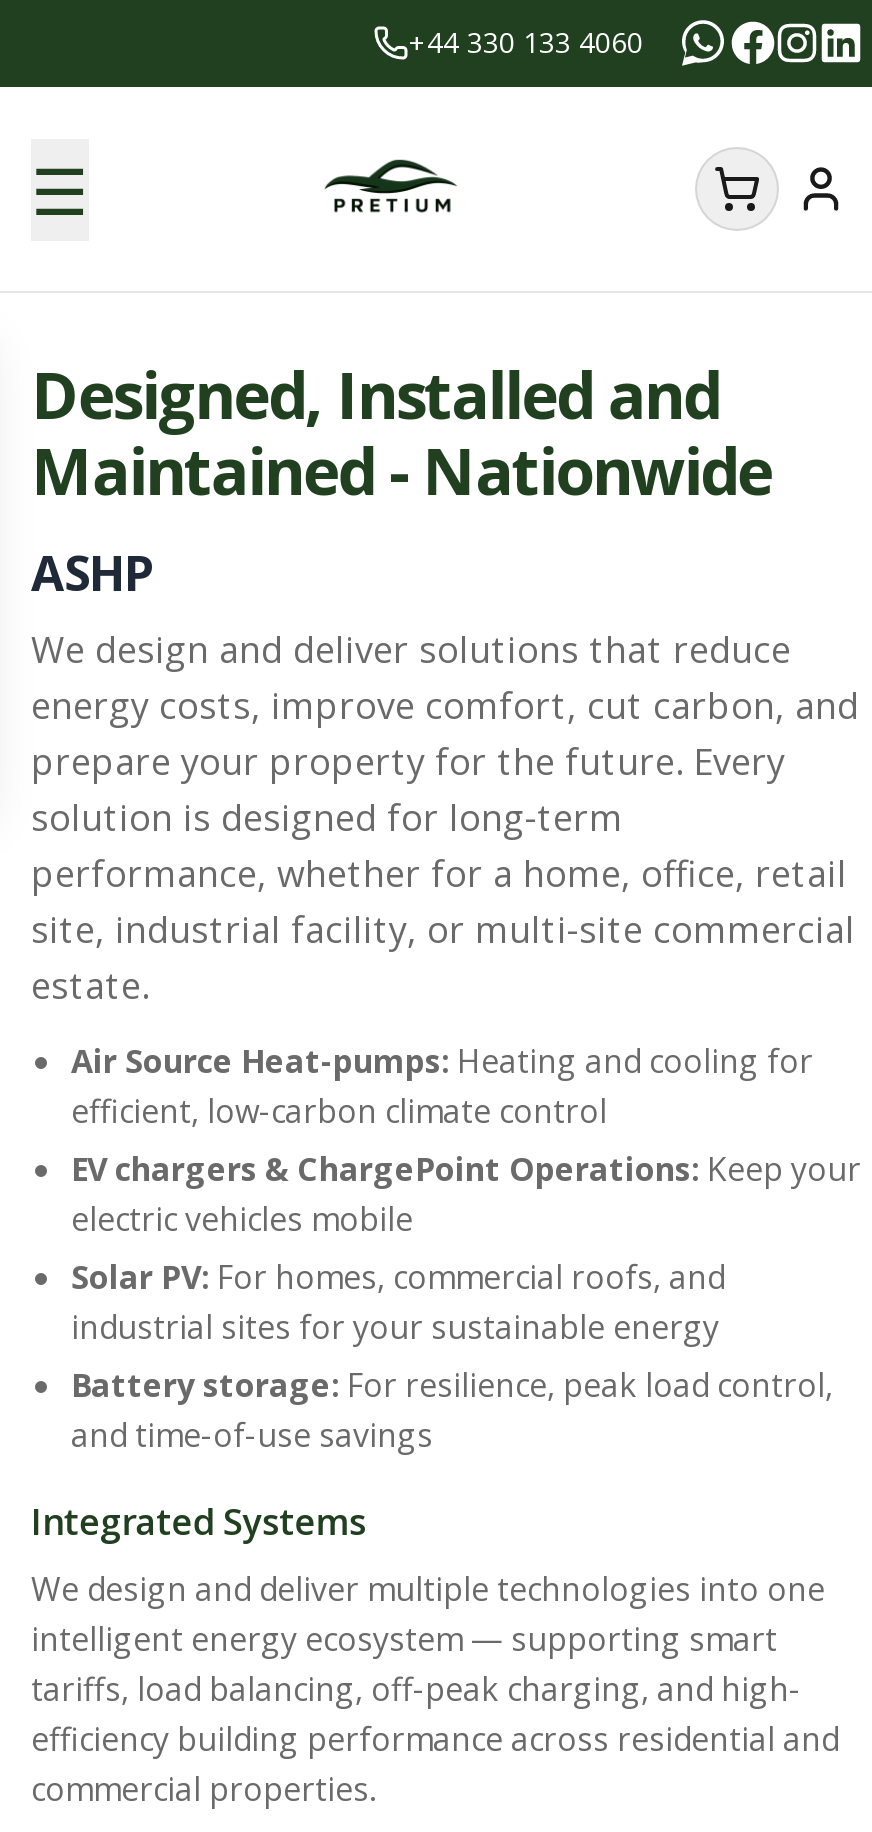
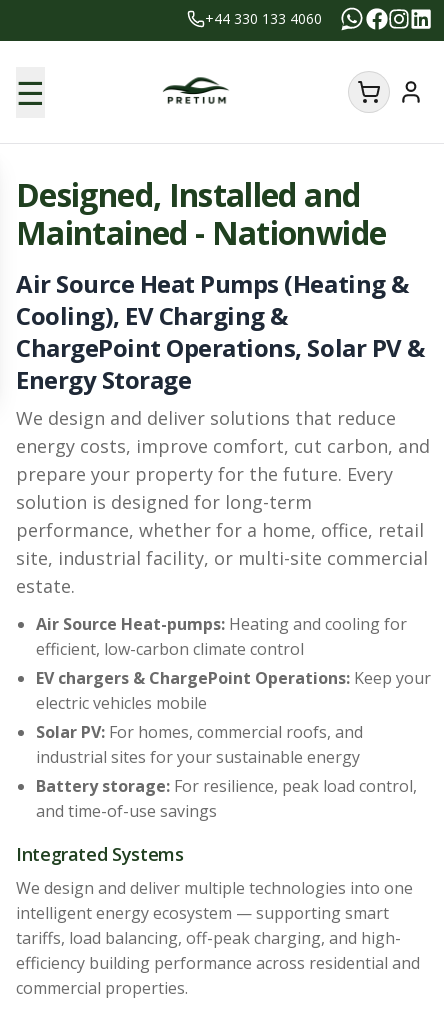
- ASHP
+ Air Source Heat Pumps (Heating &
+ Cooling), EV Charging &
+ ChargePoint Operations, Solar PV &
+ Energy Storage
